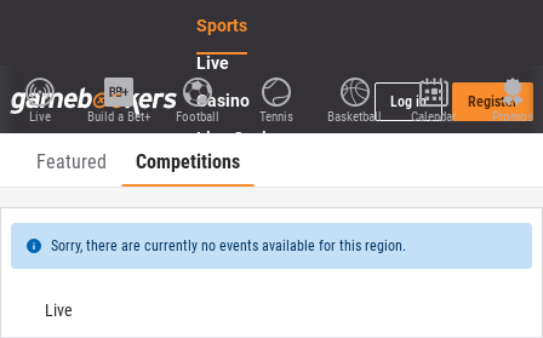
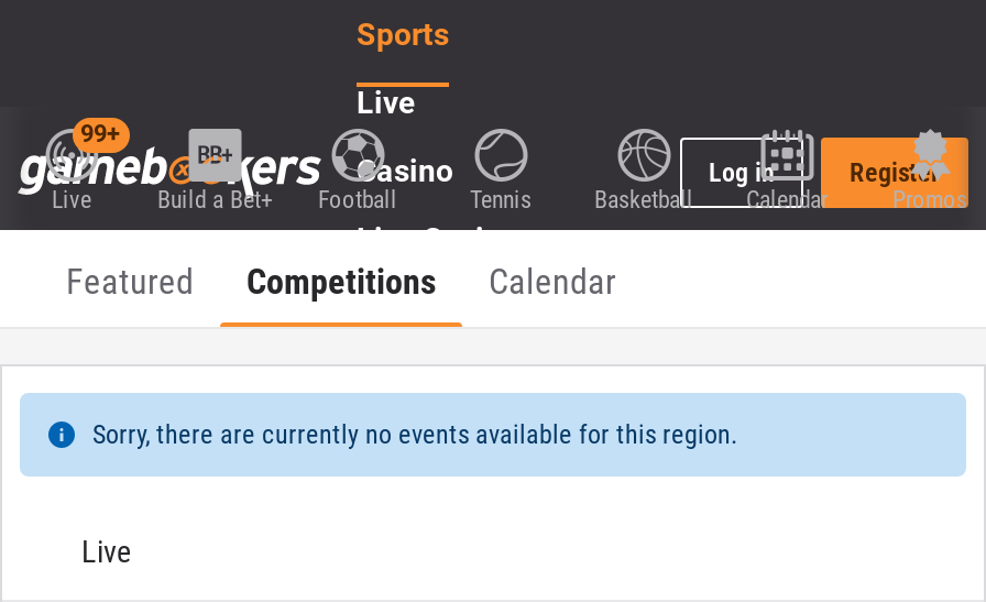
+ 99+

+ Calendar
